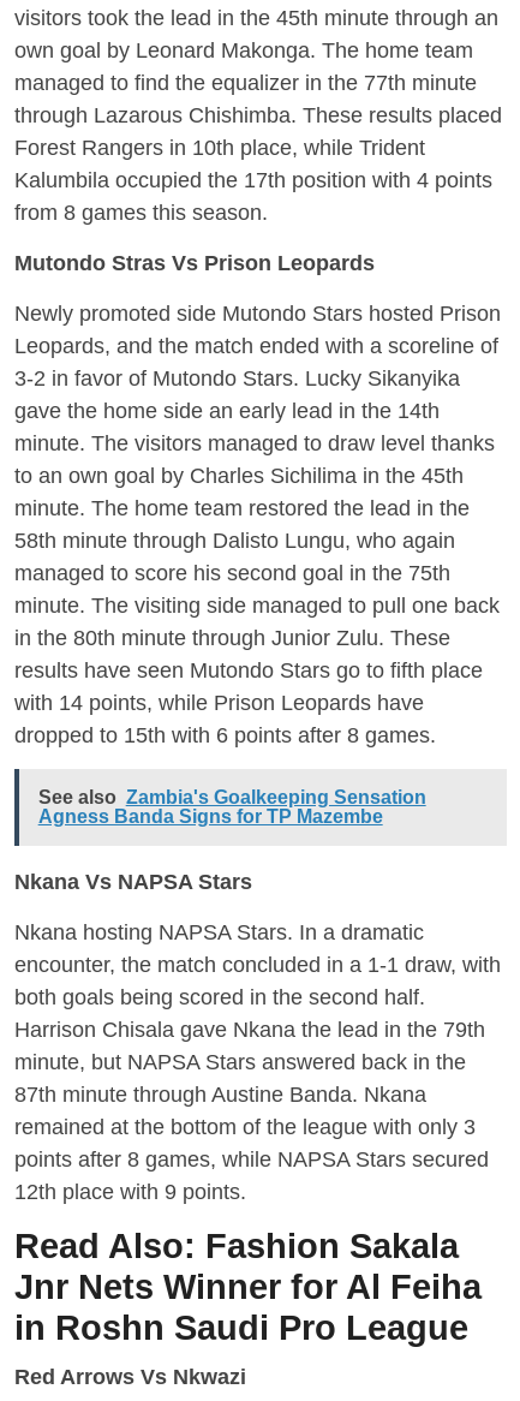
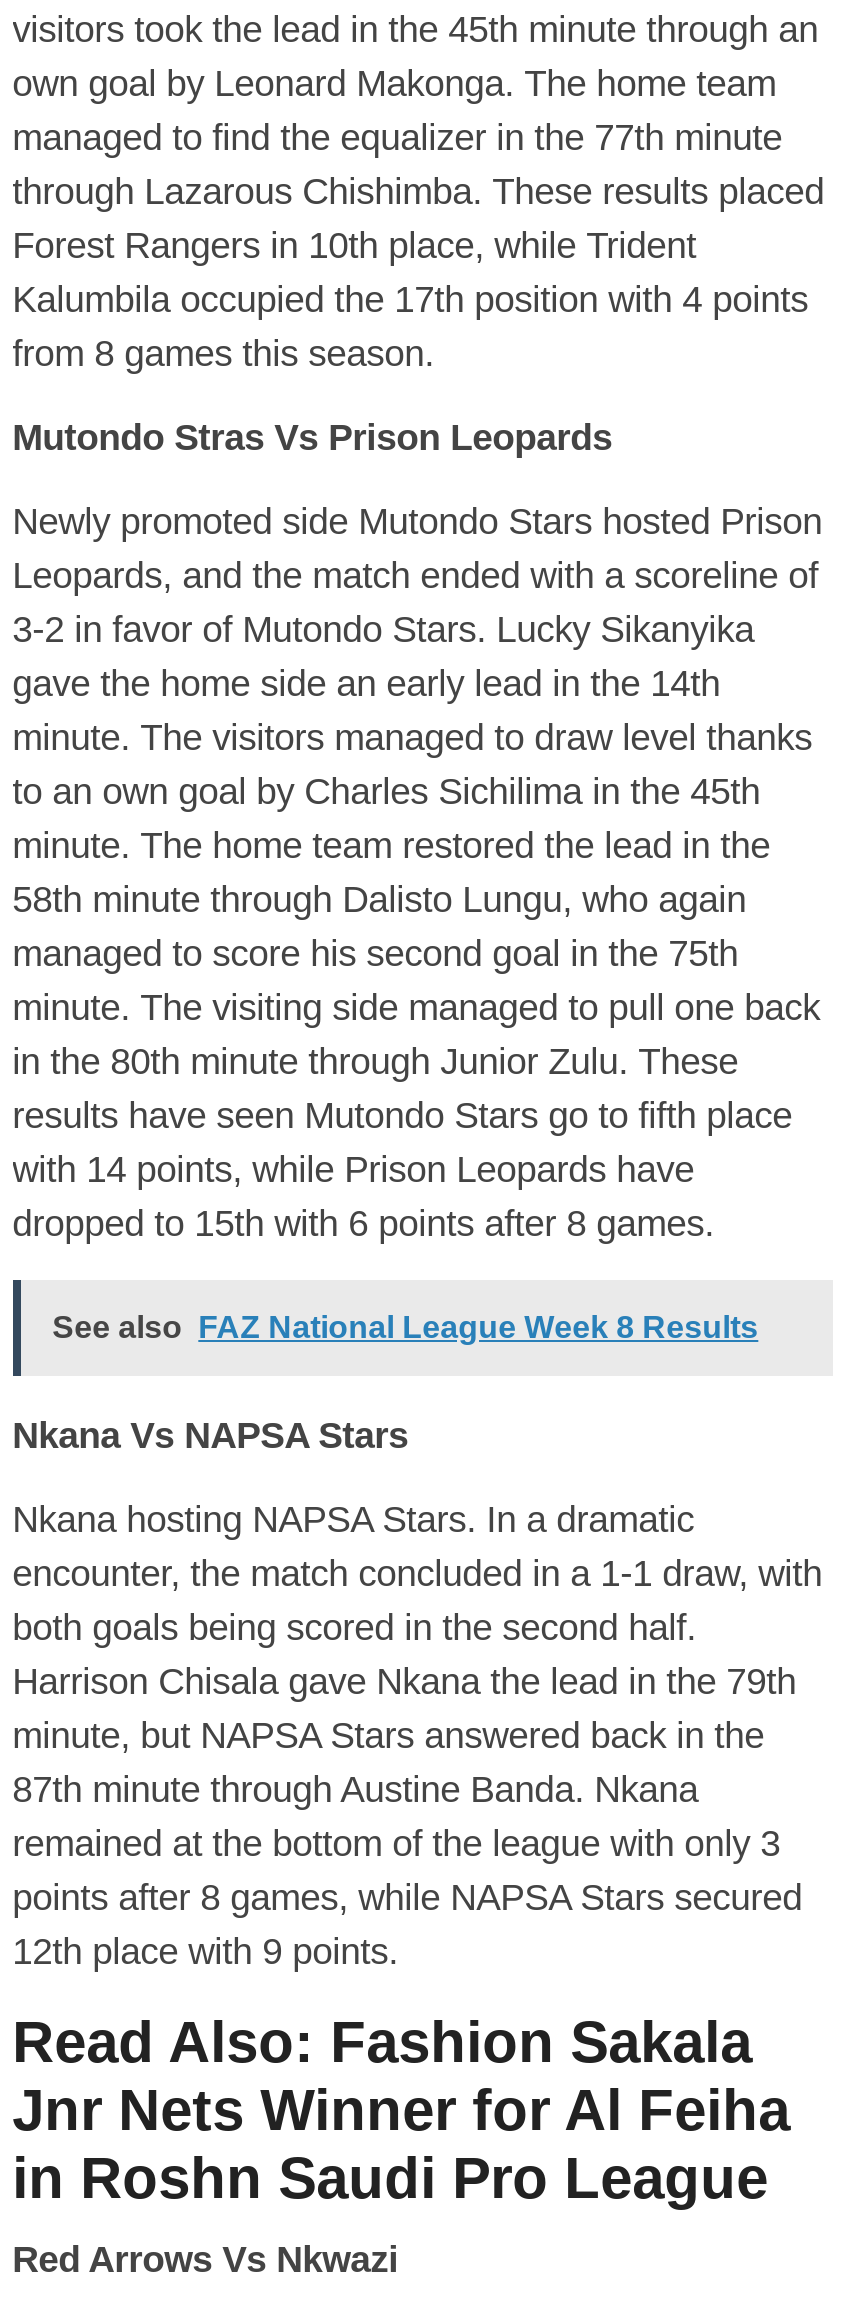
- See also Zambia's Goalkeeping Sensation
- Agness Banda Signs for TP Mazembe
+ See also FAZ National League Week 8 Results
